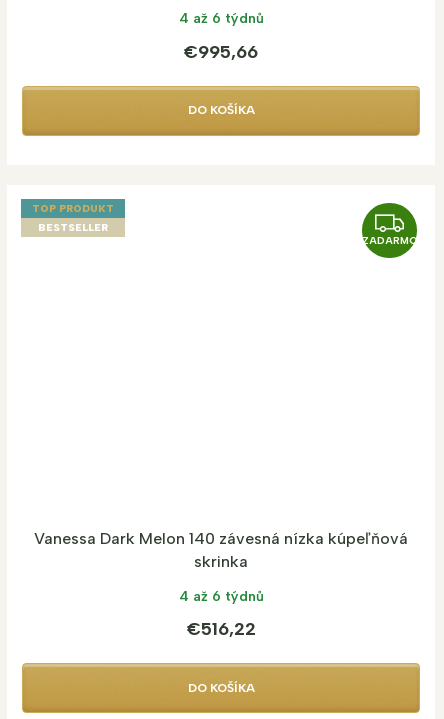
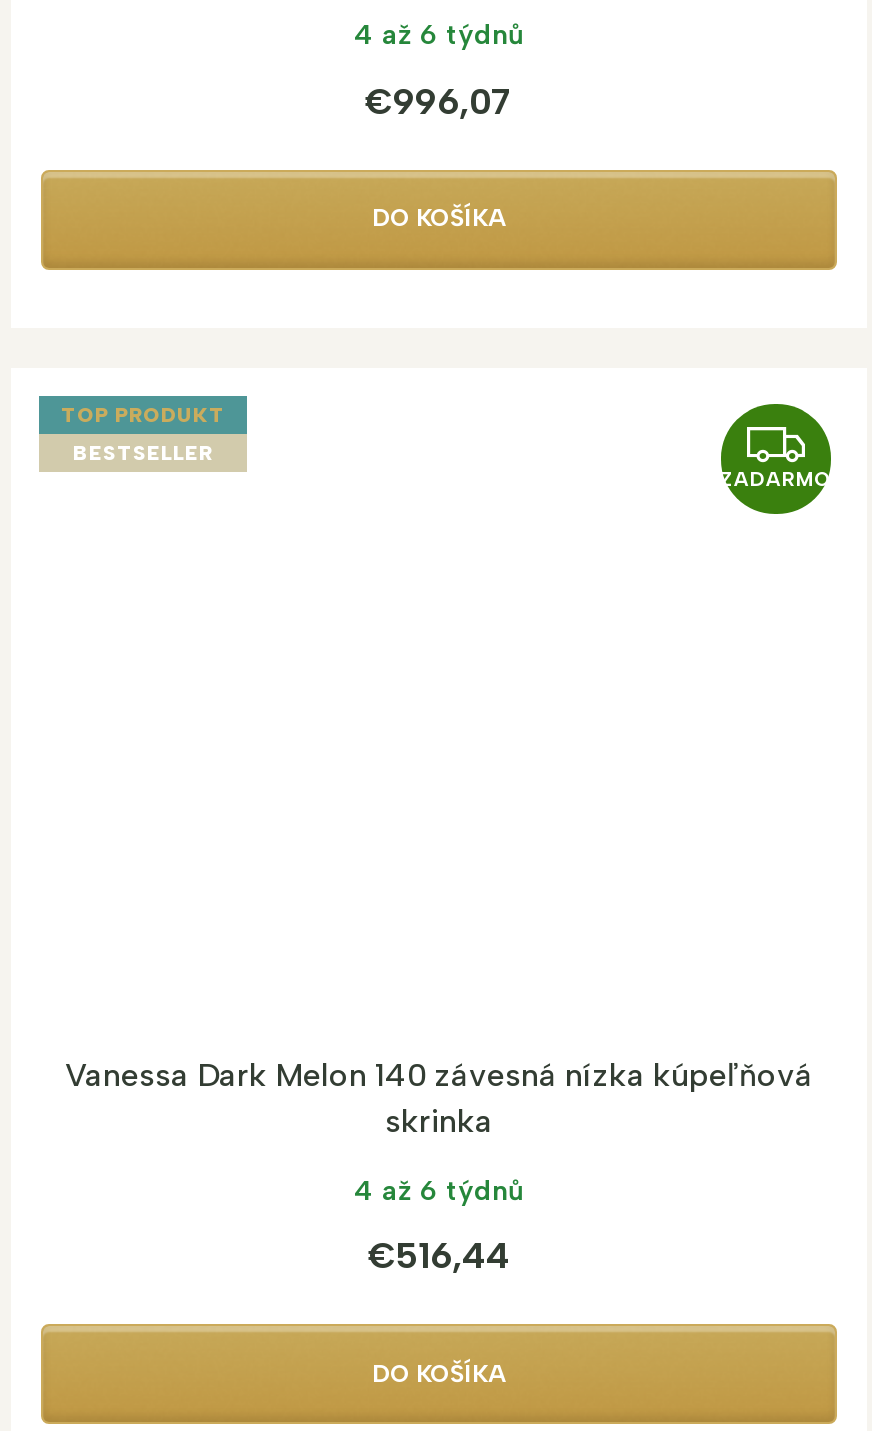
- €995,66
+ €996,07

- €516,22
+ €516,44
